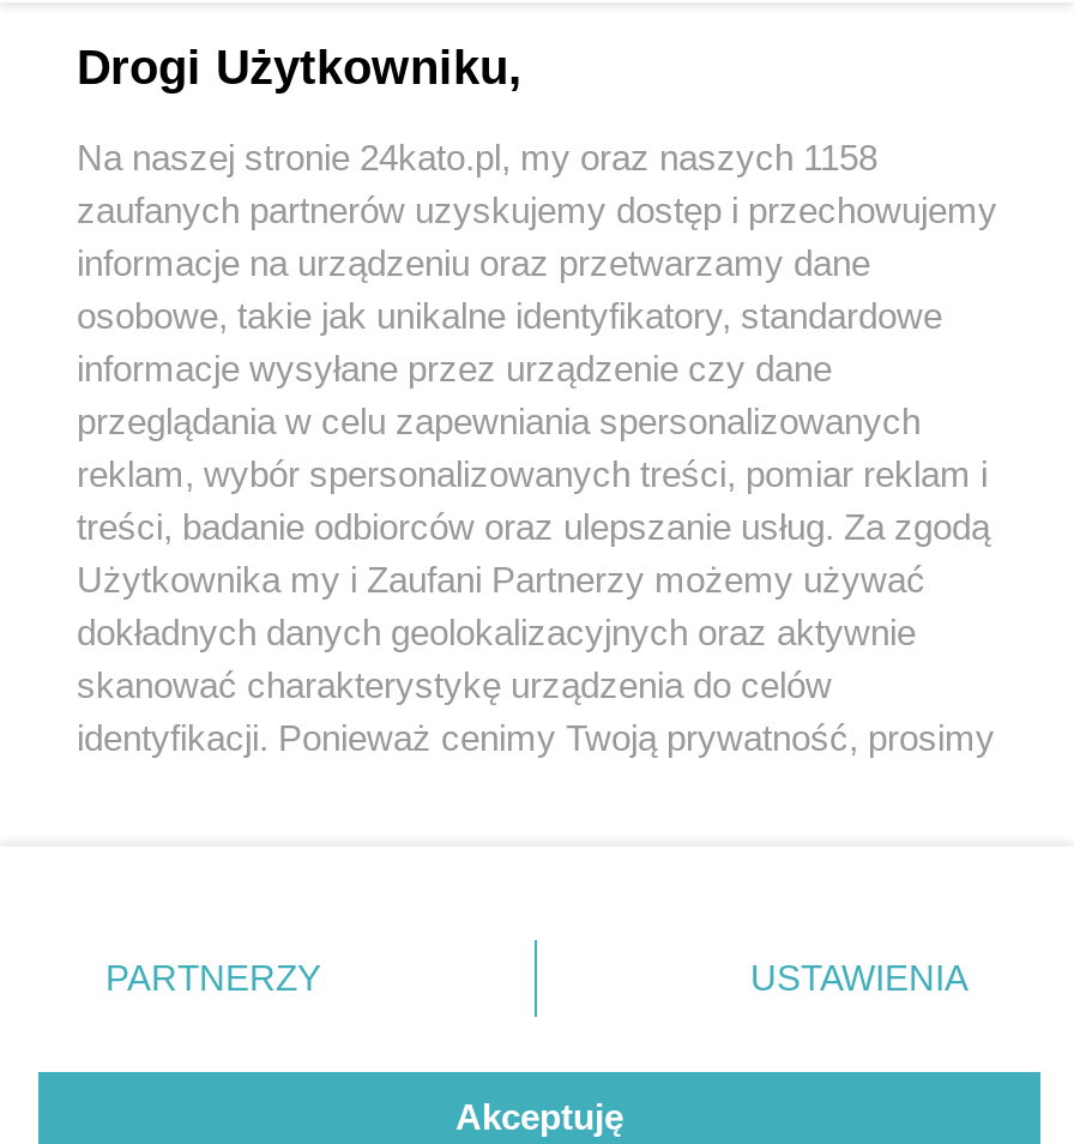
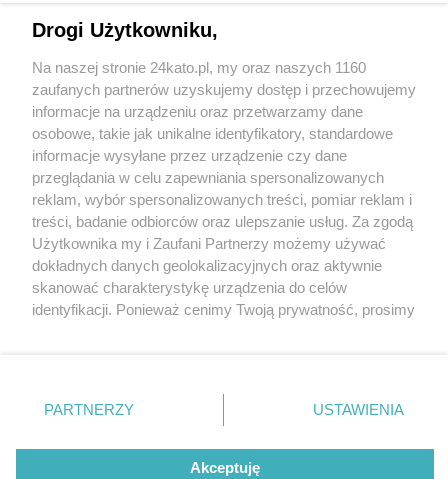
- Na naszej stronie 24kato.pl, my oraz naszych 1158
+ Na naszej stronie 24kato.pl, my oraz naszych 1160
